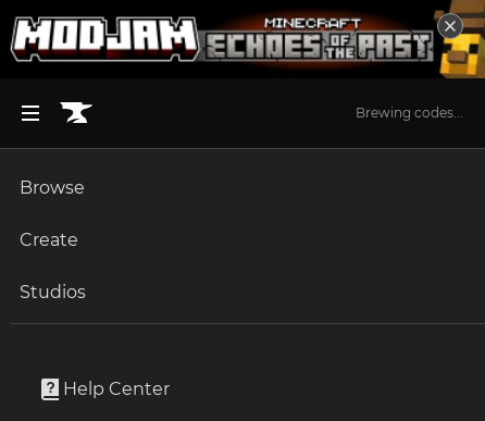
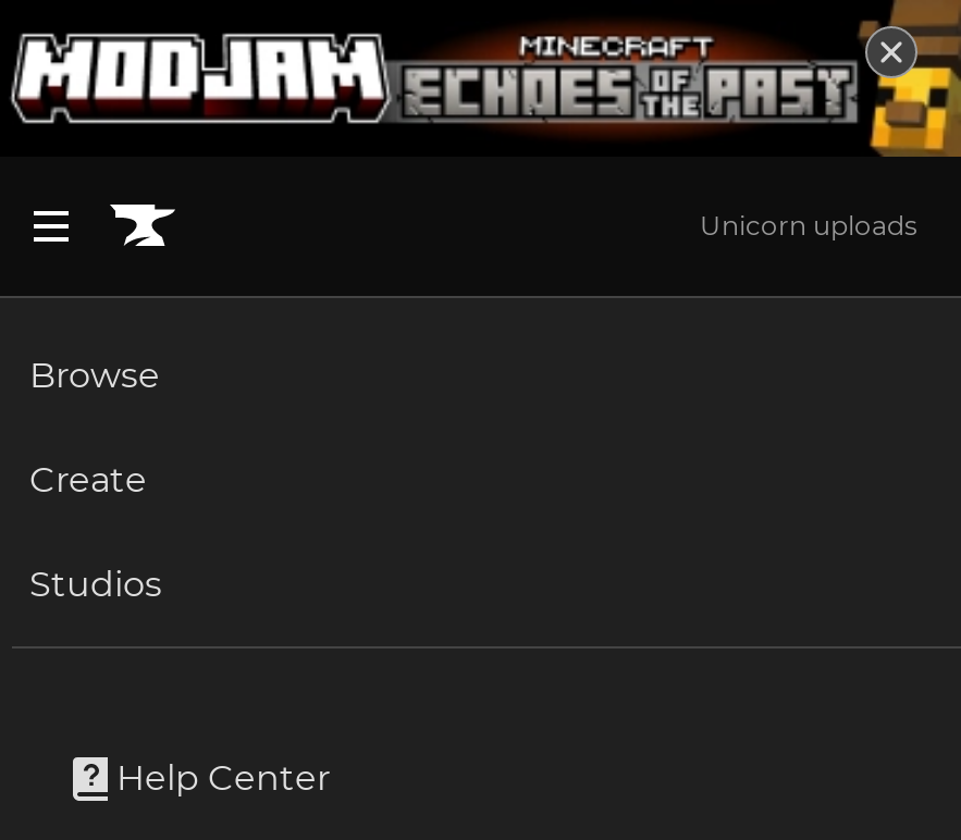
- Brewing codes...
+ Unicorn uploads
